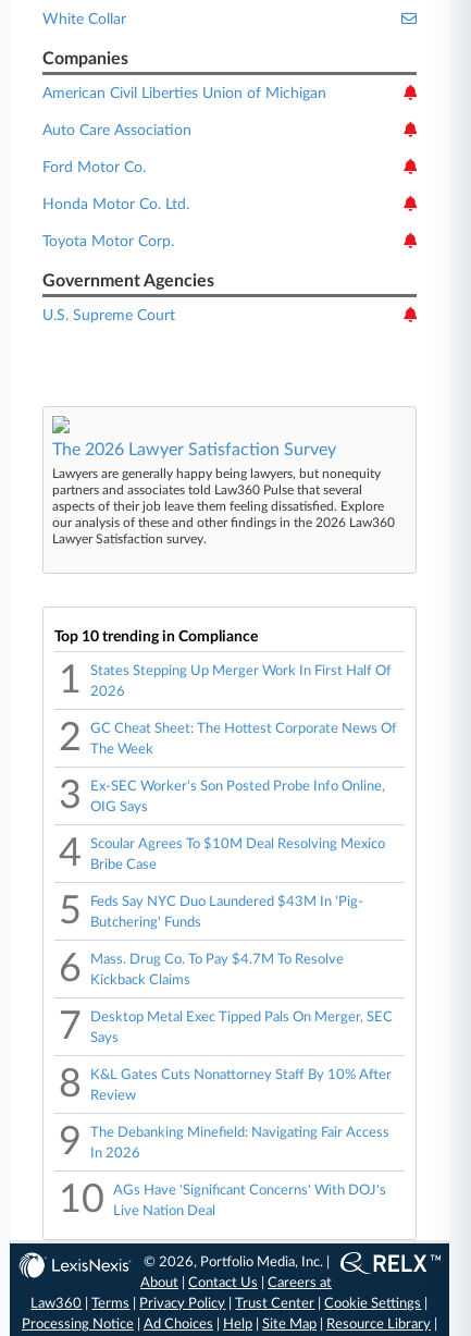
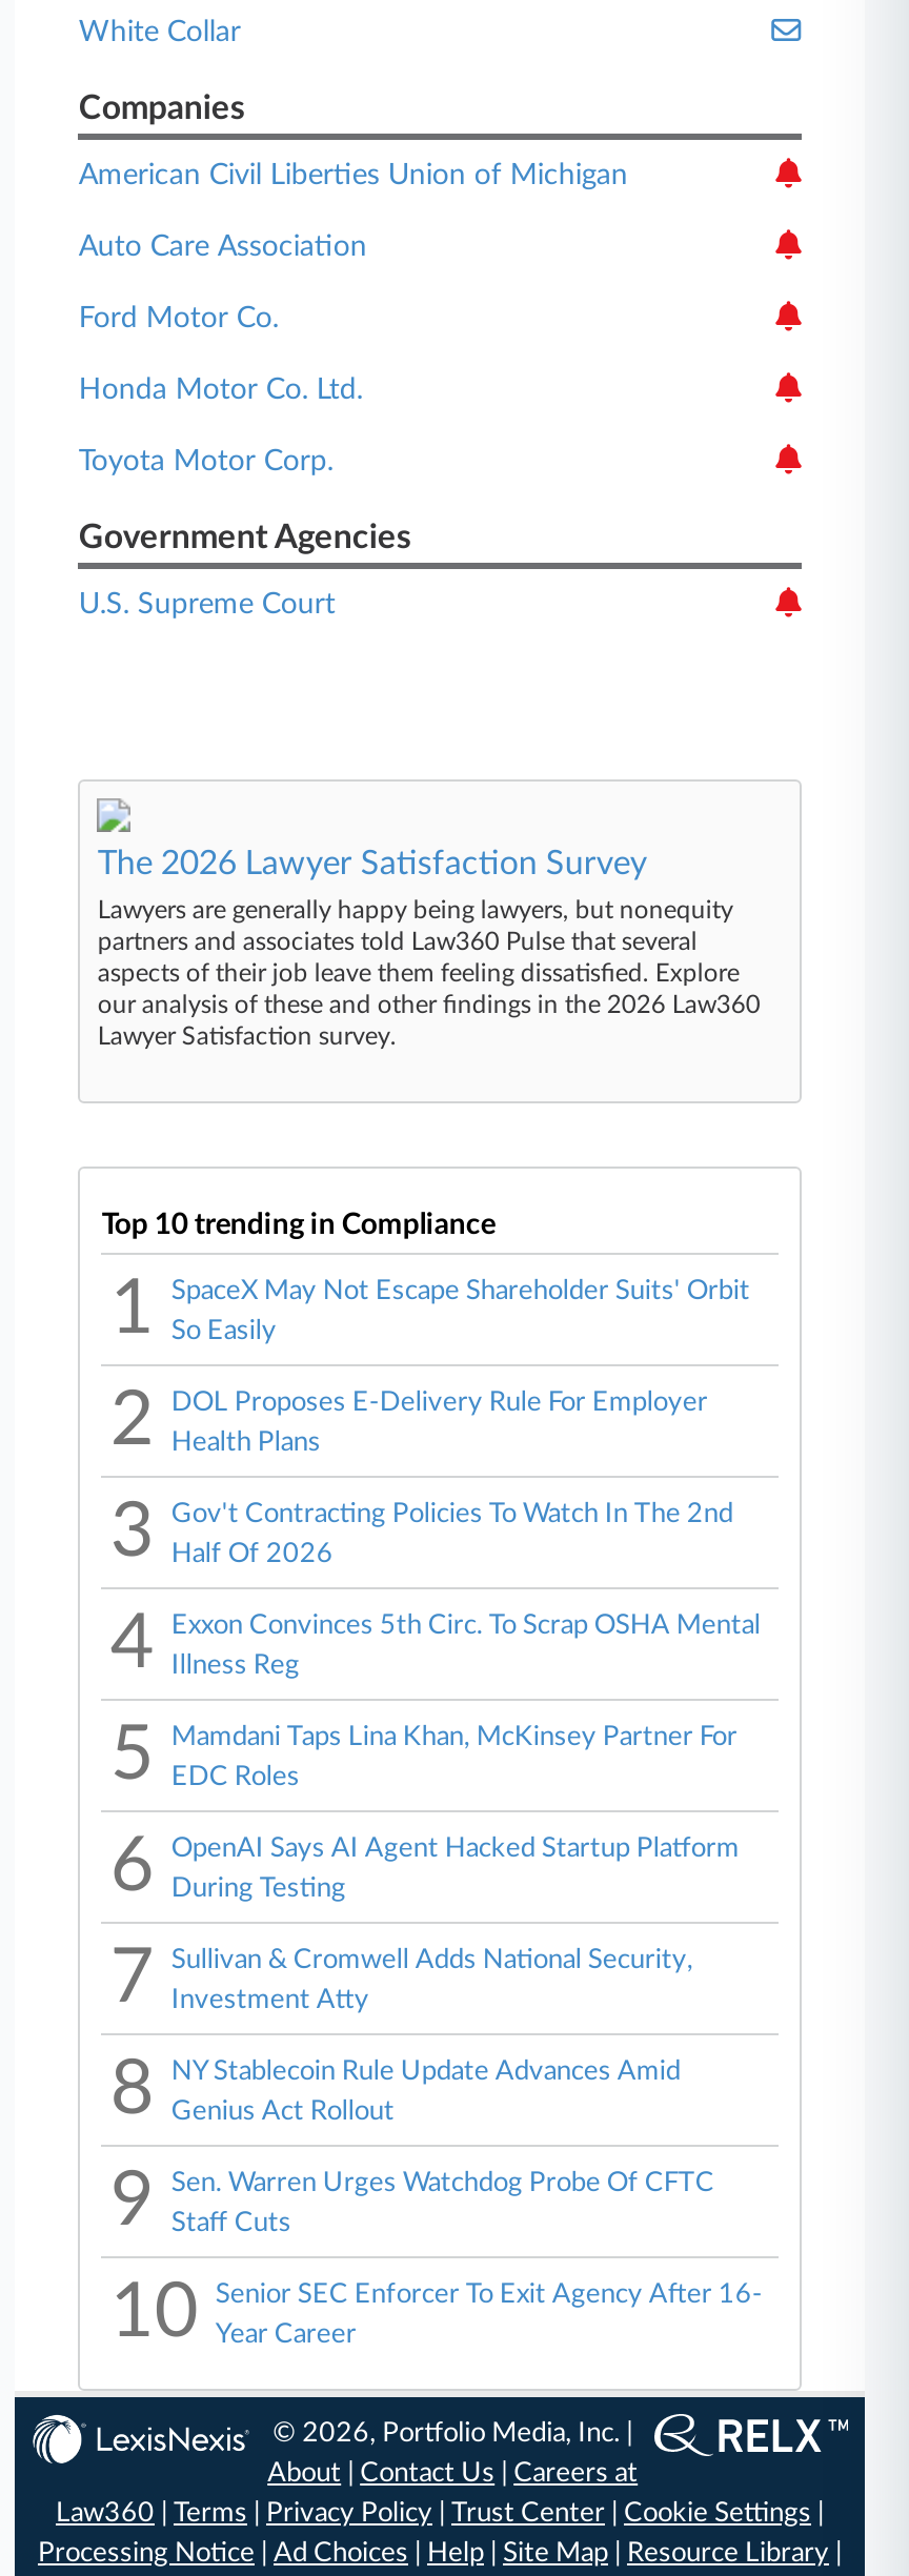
- States Stepping Up Merger Work In First Half Of
+ SpaceX May Not Escape Shareholder Suits' Orbit

- 2026
+ So Easily

- GC Cheat Sheet: The Hottest Corporate News Of
+ DOL Proposes E-Delivery Rule For Employer

- The Week
+ Health Plans

- Ex-SEC Worker's Son Posted Probe Info Online,
+ Gov't Contracting Policies To Watch In The 2nd

- OIG Says
+ Half Of 2026

- Scoular Agrees To $10M Deal Resolving Mexico
+ Exxon Convinces 5th Circ. To Scrap OSHA Mental

- Bribe Case
+ Illness Reg

- Feds Say NYC Duo Laundered $43M In 'Pig-
+ Mamdani Taps Lina Khan, McKinsey Partner For

- Butchering' Funds
+ EDC Roles

- Mass. Drug Co. To Pay $4.7M To Resolve
+ OpenAI Says AI Agent Hacked Startup Platform

- Kickback Claims
+ During Testing

- Desktop Metal Exec Tipped Pals On Merger, SEC
+ Sullivan & Cromwell Adds National Security,

- Says
+ Investment Atty

- K&L Gates Cuts Nonattorney Staff By 10% After
+ NY Stablecoin Rule Update Advances Amid

- Review
+ Genius Act Rollout

- The Debanking Minefield: Navigating Fair Access
+ Sen. Warren Urges Watchdog Probe Of CFTC

- In 2026
+ Staff Cuts

- AGs Have 'Significant Concerns' With DOJ's
+ Senior SEC Enforcer To Exit Agency After 16-

- Live Nation Deal
+ Year Career
